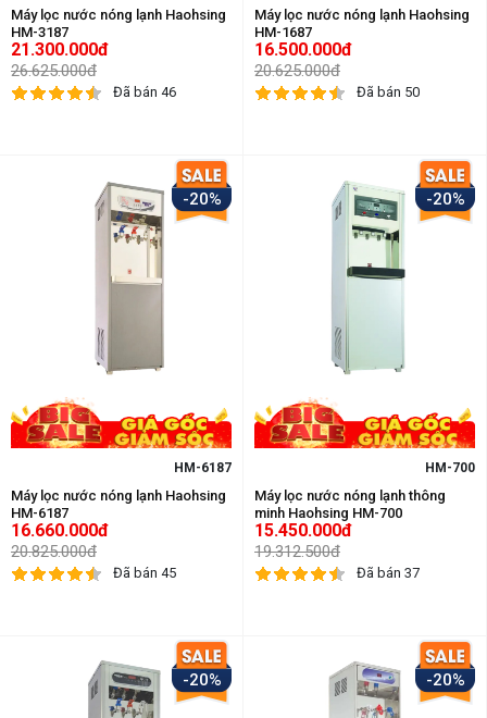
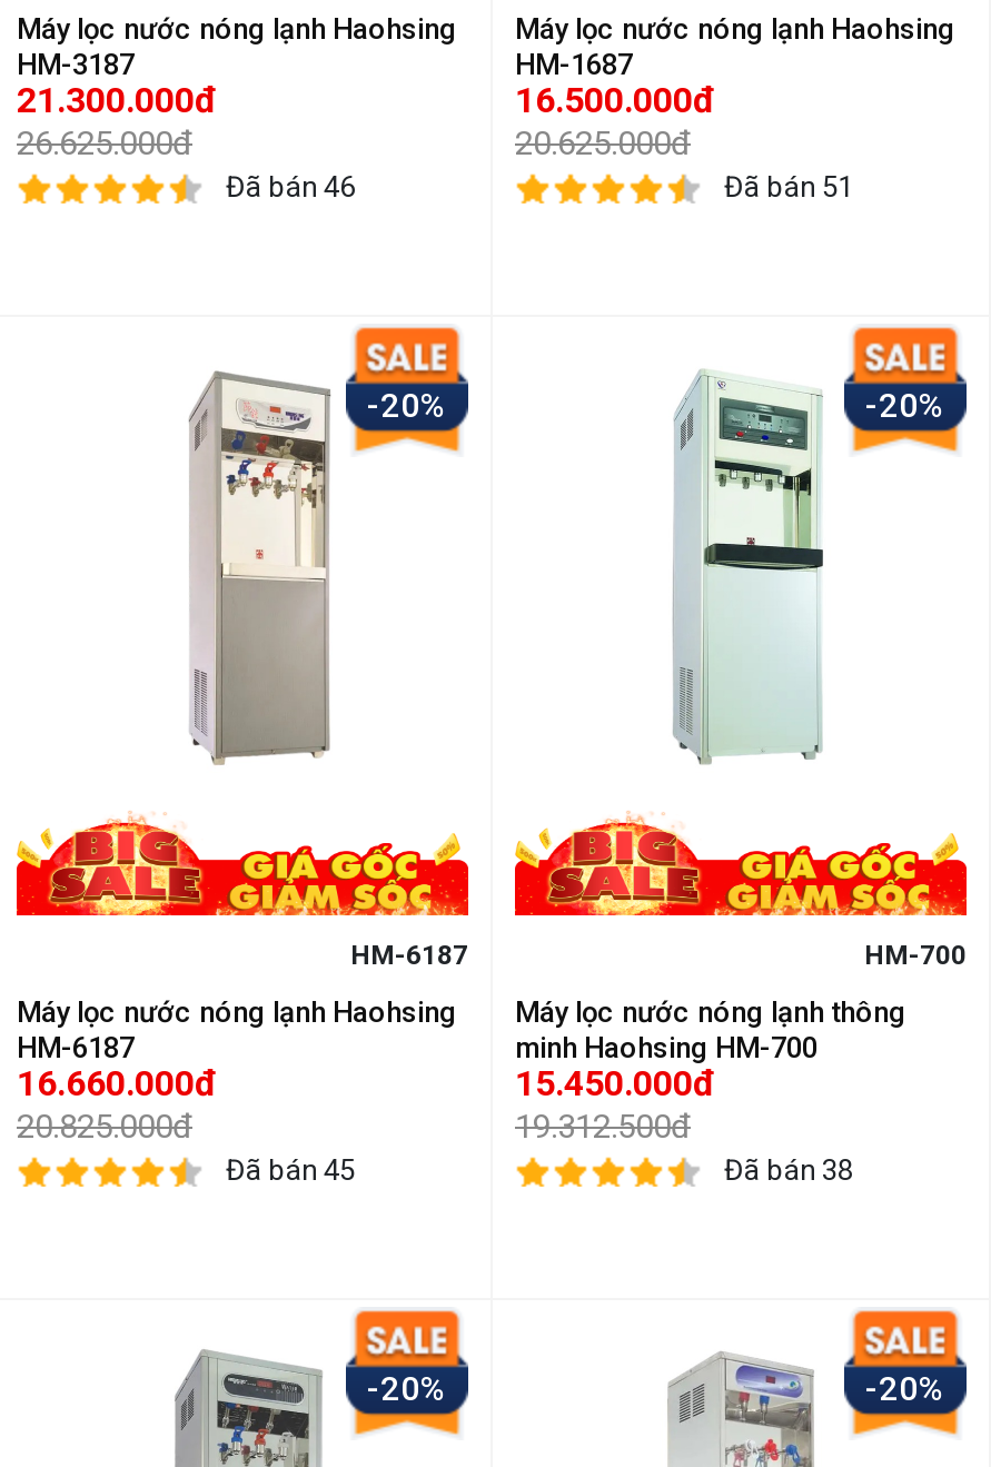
- Đã bán 50
+ Đã bán 51

- Đã bán 37
+ Đã bán 38
